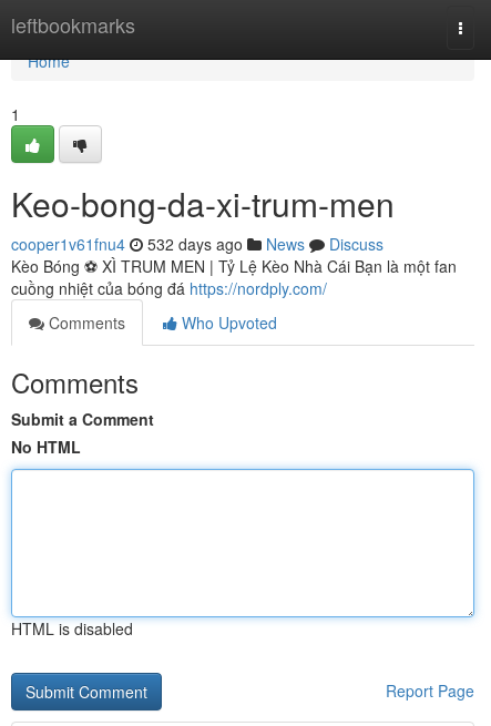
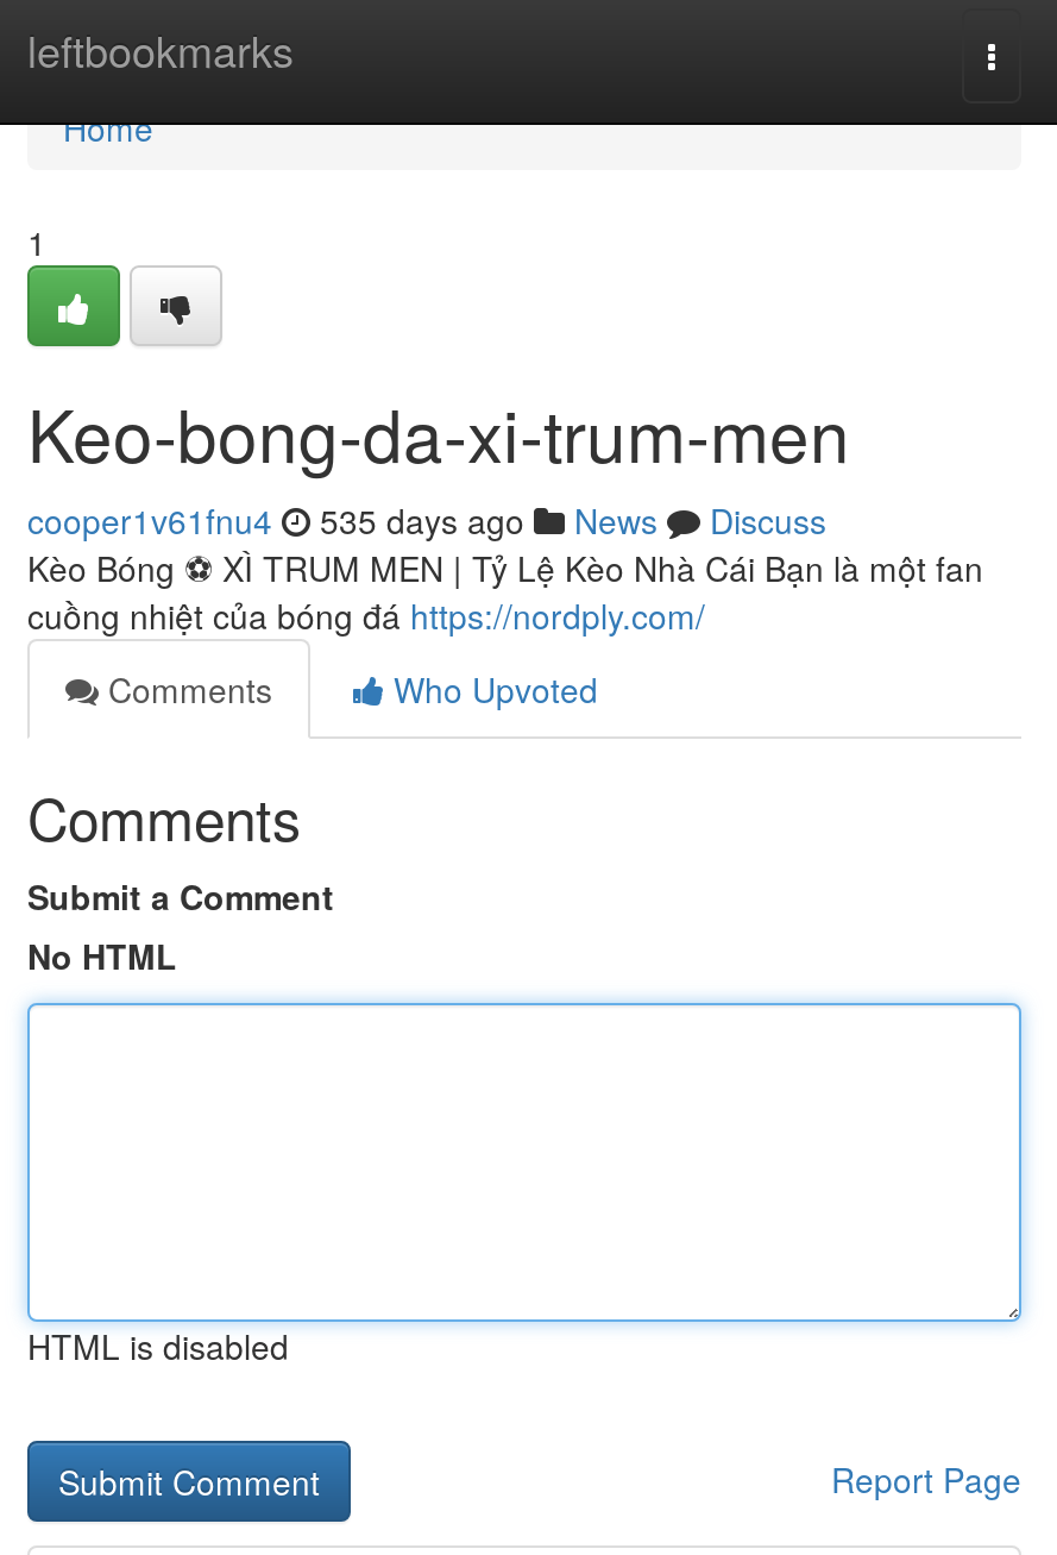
- cooper1v61fnu4 532 days ago News Discuss
+ cooper1v61fnu4 535 days ago News Discuss
